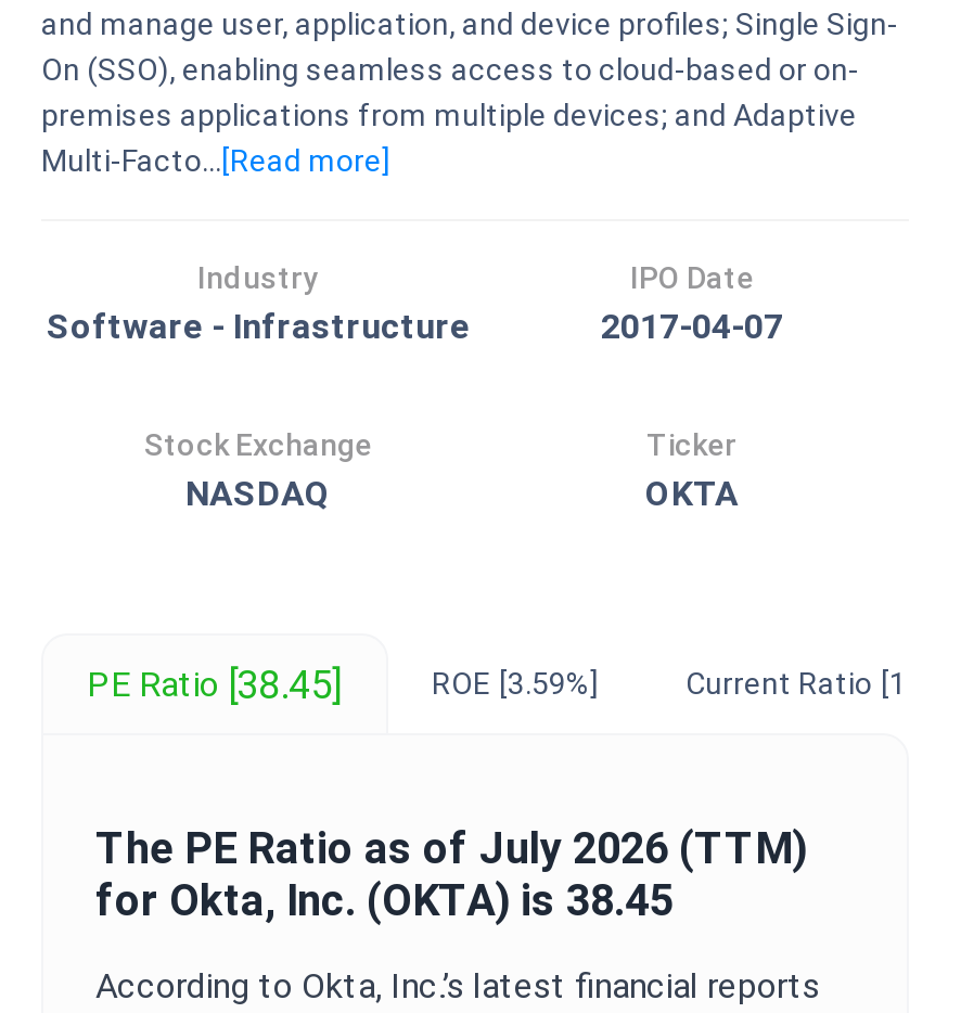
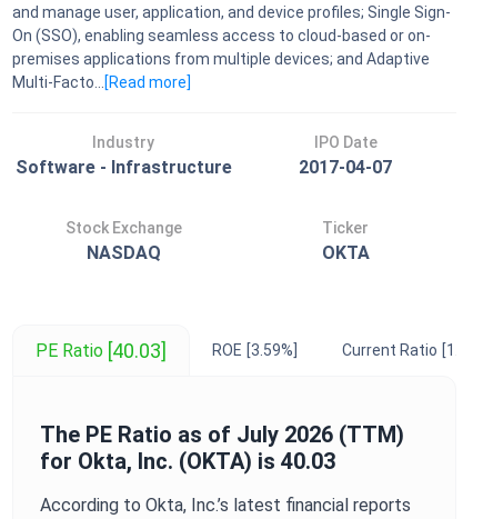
- PE Ratio [38.45]
+ PE Ratio [40.03]

- for Okta, Inc. (OKTA) is 38.45
+ for Okta, Inc. (OKTA) is 40.03
